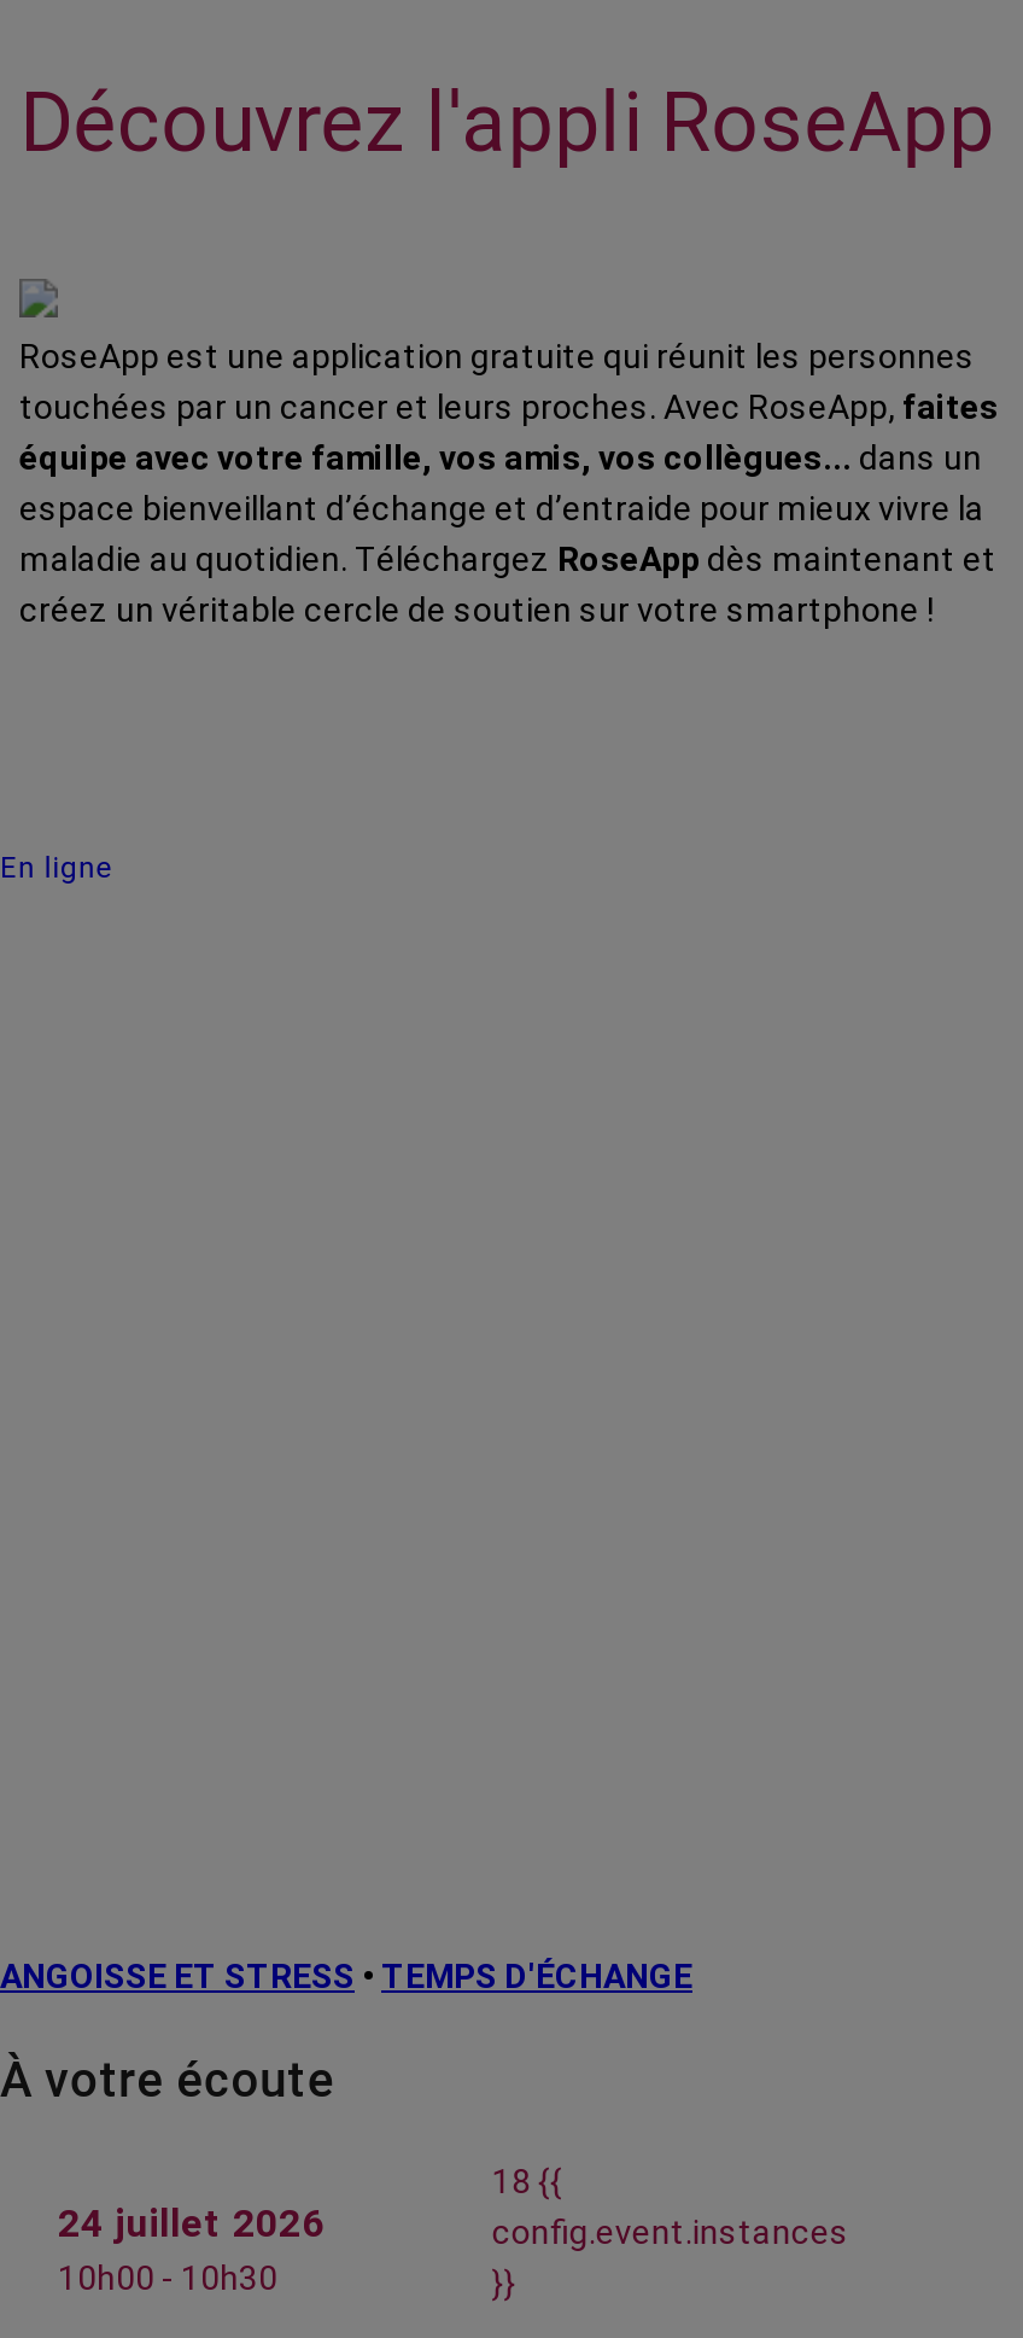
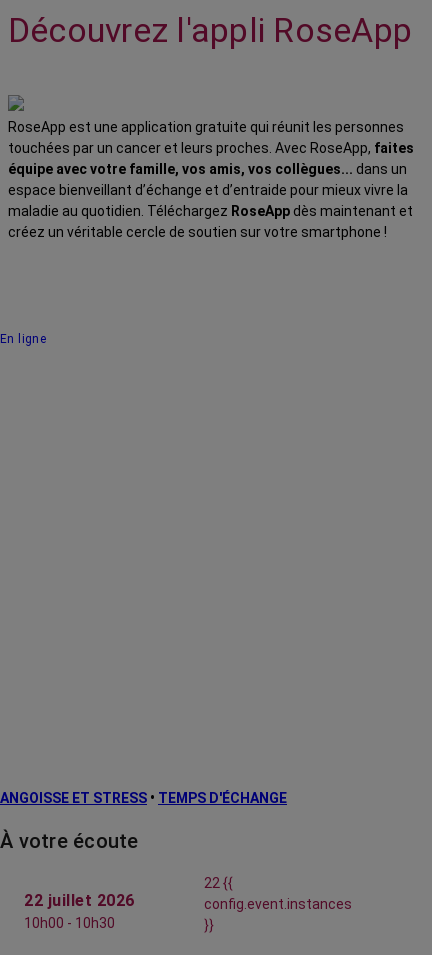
- 18 {{
+ 22 {{

- 24 juillet 2026
+ 22 juillet 2026
